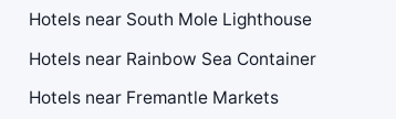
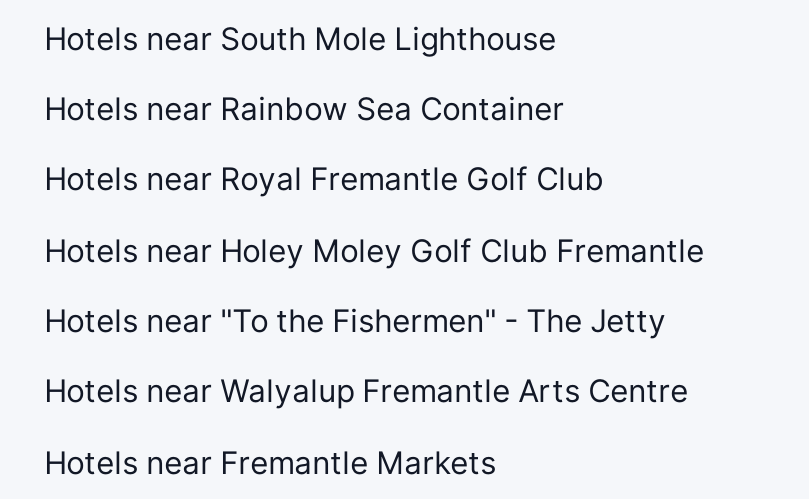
+ Hotels near Royal Fremantle Golf Club
+ Hotels near Holey Moley Golf Club Fremantle
+ Hotels near "To the Fishermen" - The Jetty
+ Hotels near Walyalup Fremantle Arts Centre
